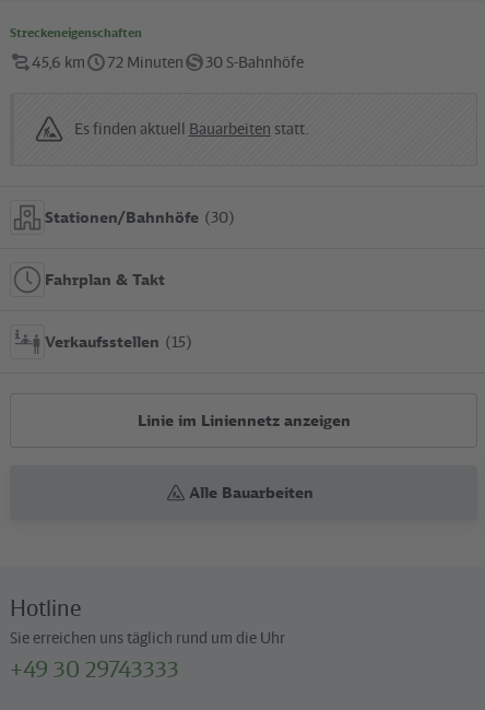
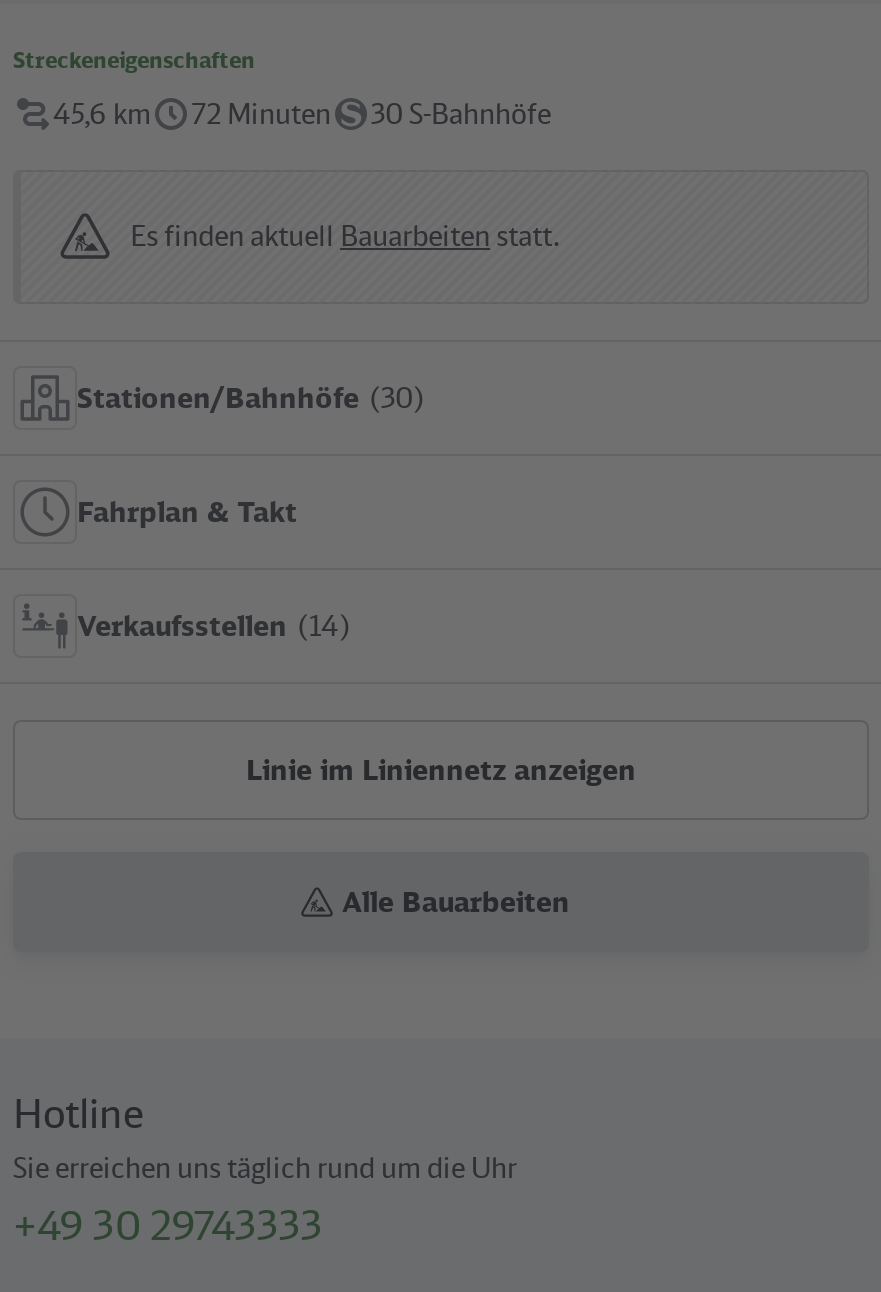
- Verkaufsstellen (15)
+ Verkaufsstellen (14)
